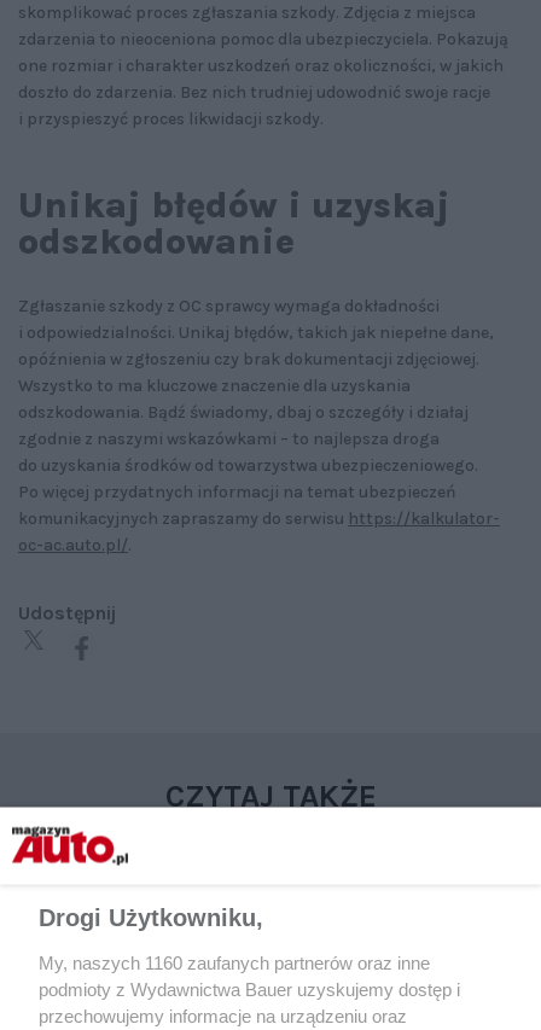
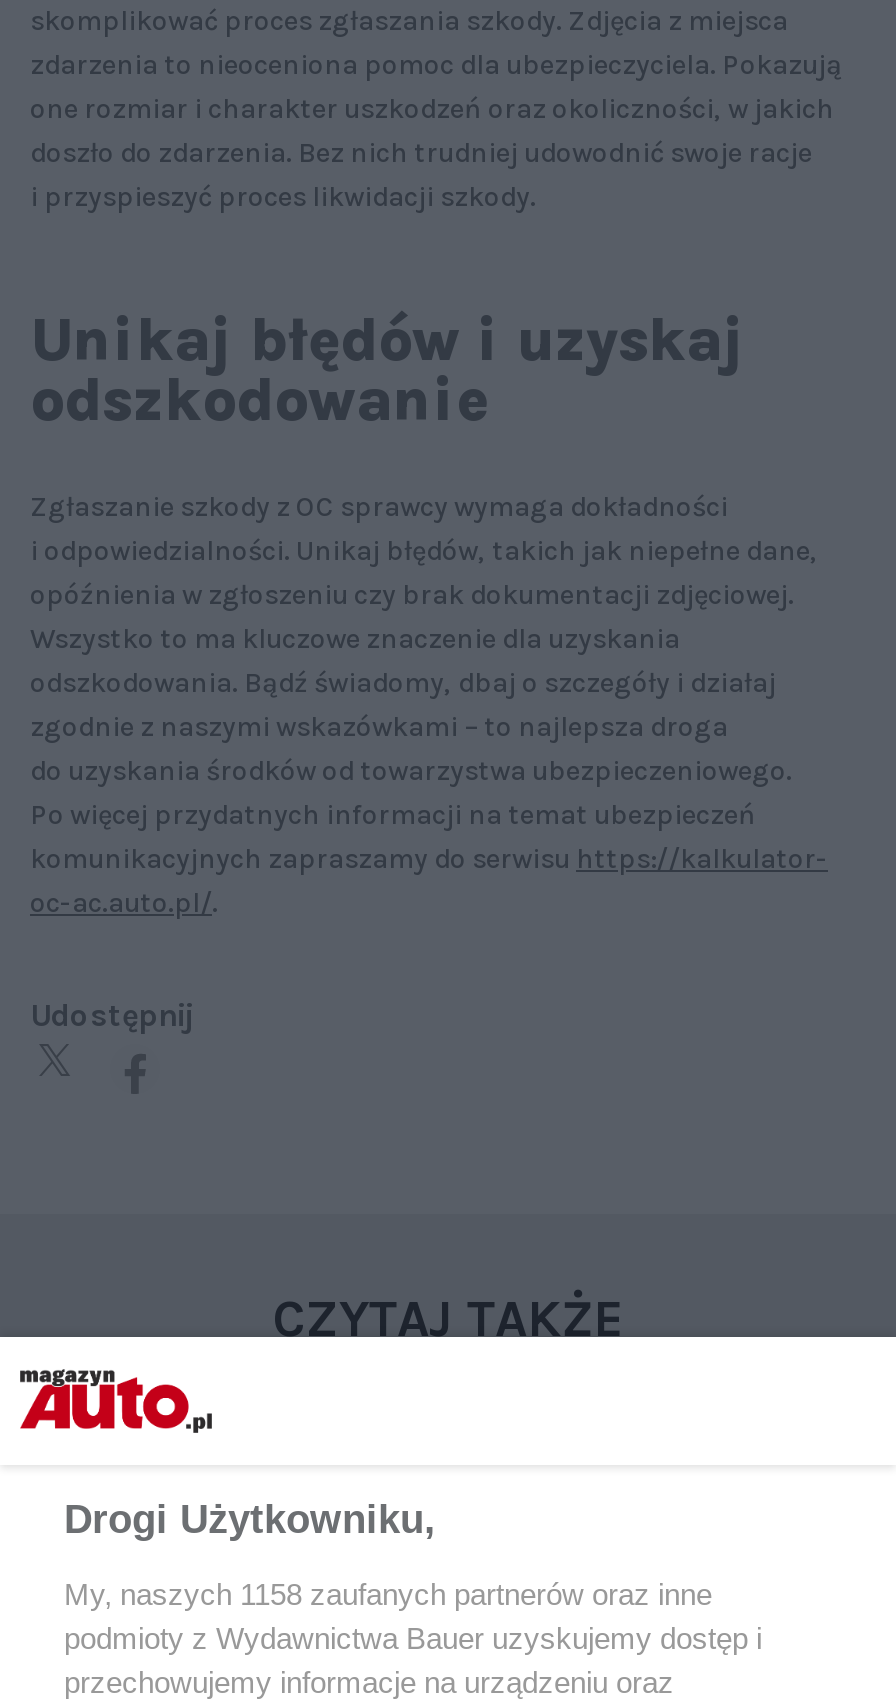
- My, naszych 1160 zaufanych partnerów oraz inne
+ My, naszych 1158 zaufanych partnerów oraz inne
